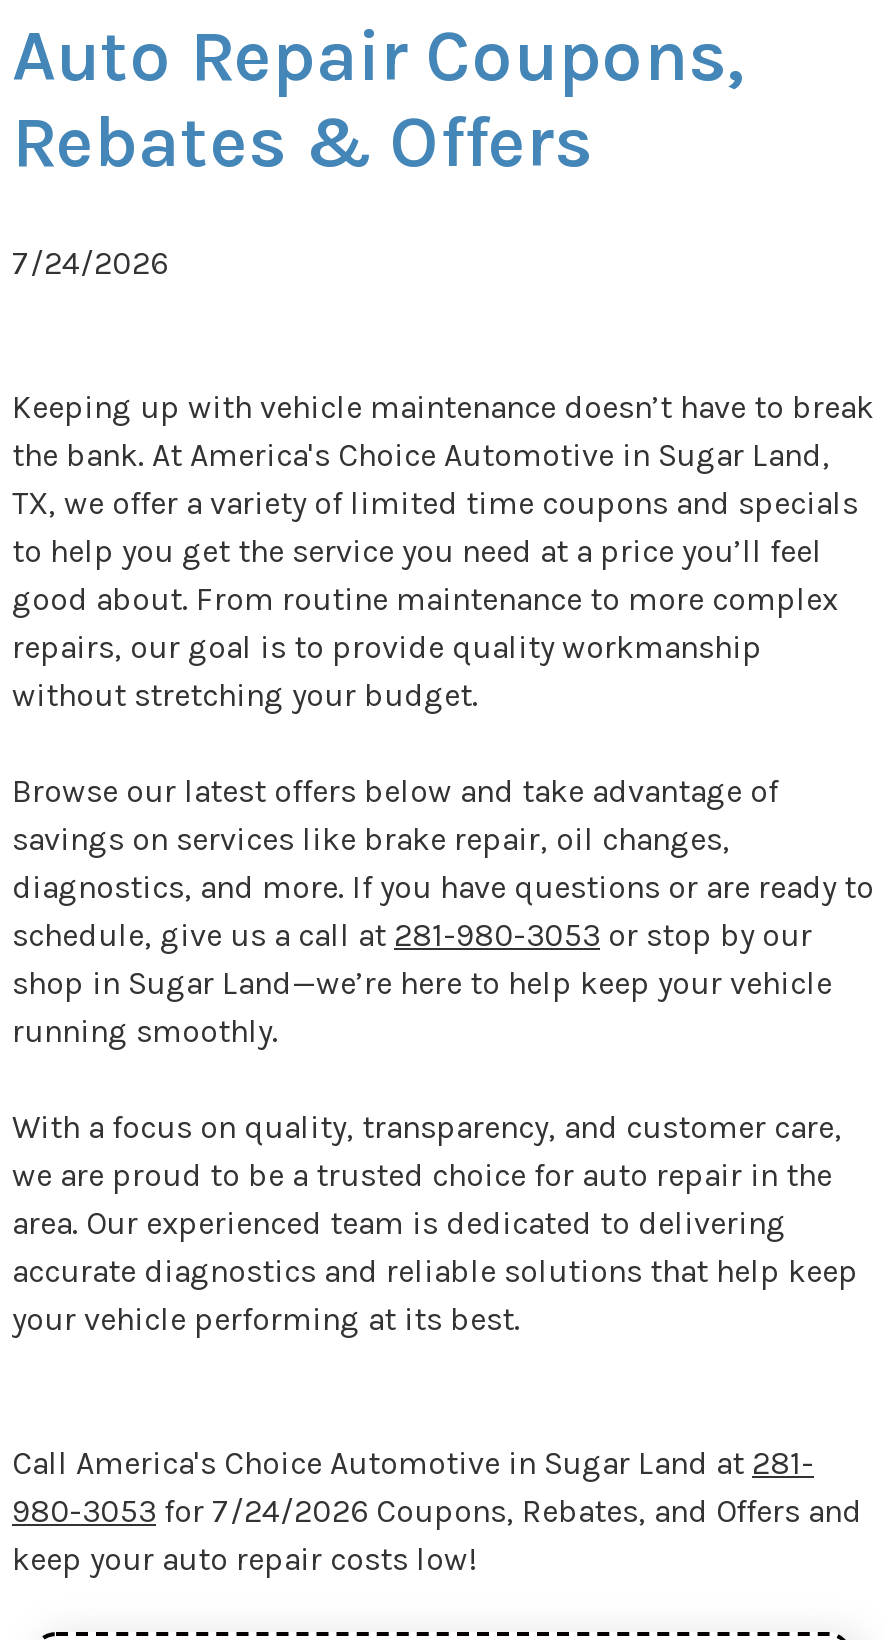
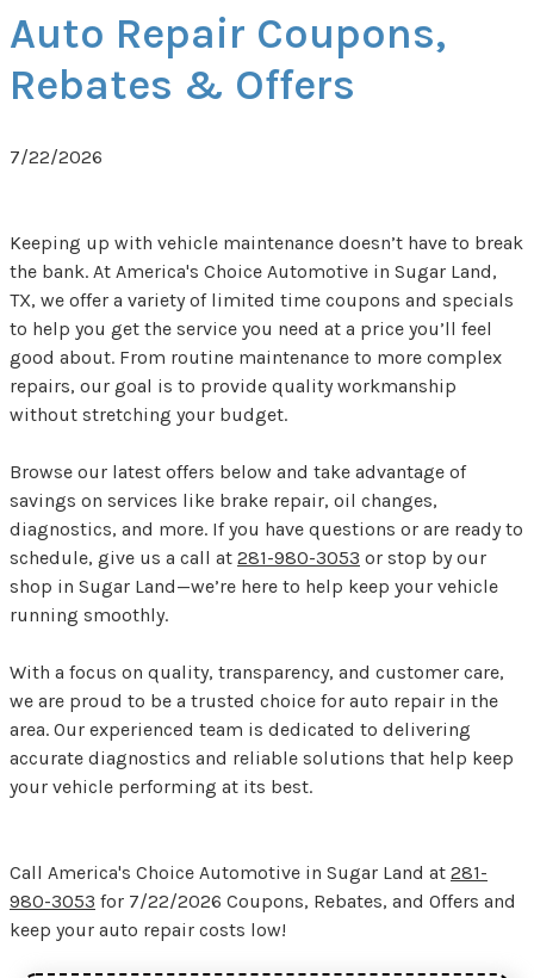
- 7/24/2026
+ 7/22/2026

- 980-3053 for 7/24/2026 Coupons, Rebates, and Offers and
+ 980-3053 for 7/22/2026 Coupons, Rebates, and Offers and
